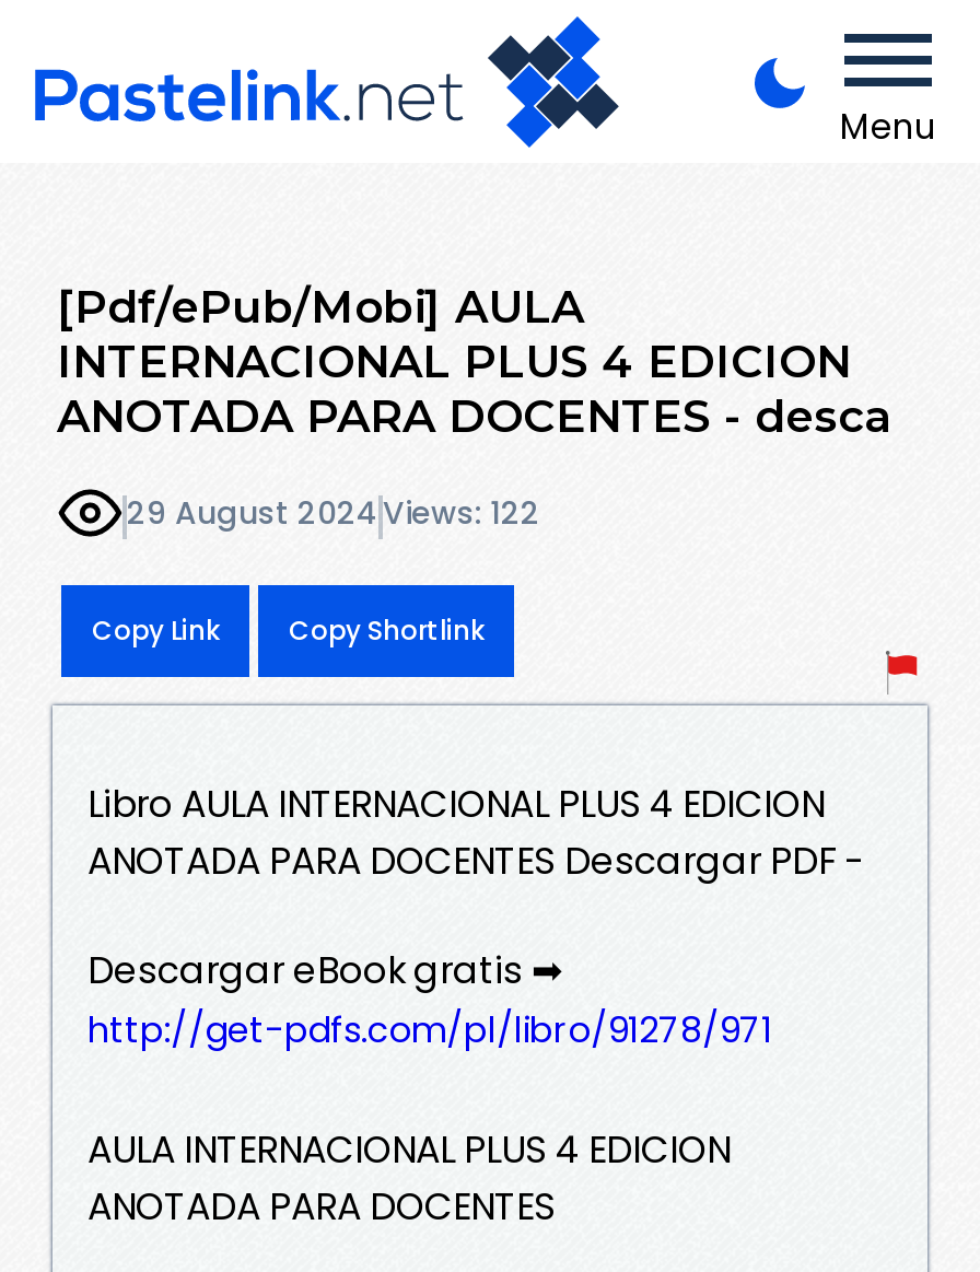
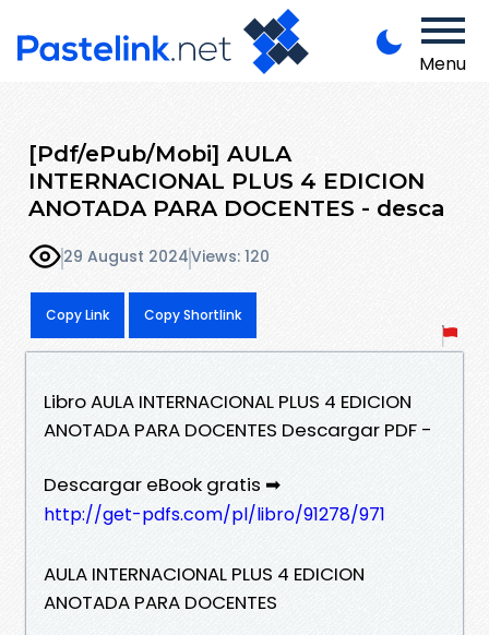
- 29 August 2024 Views: 122
+ 29 August 2024 Views: 120
